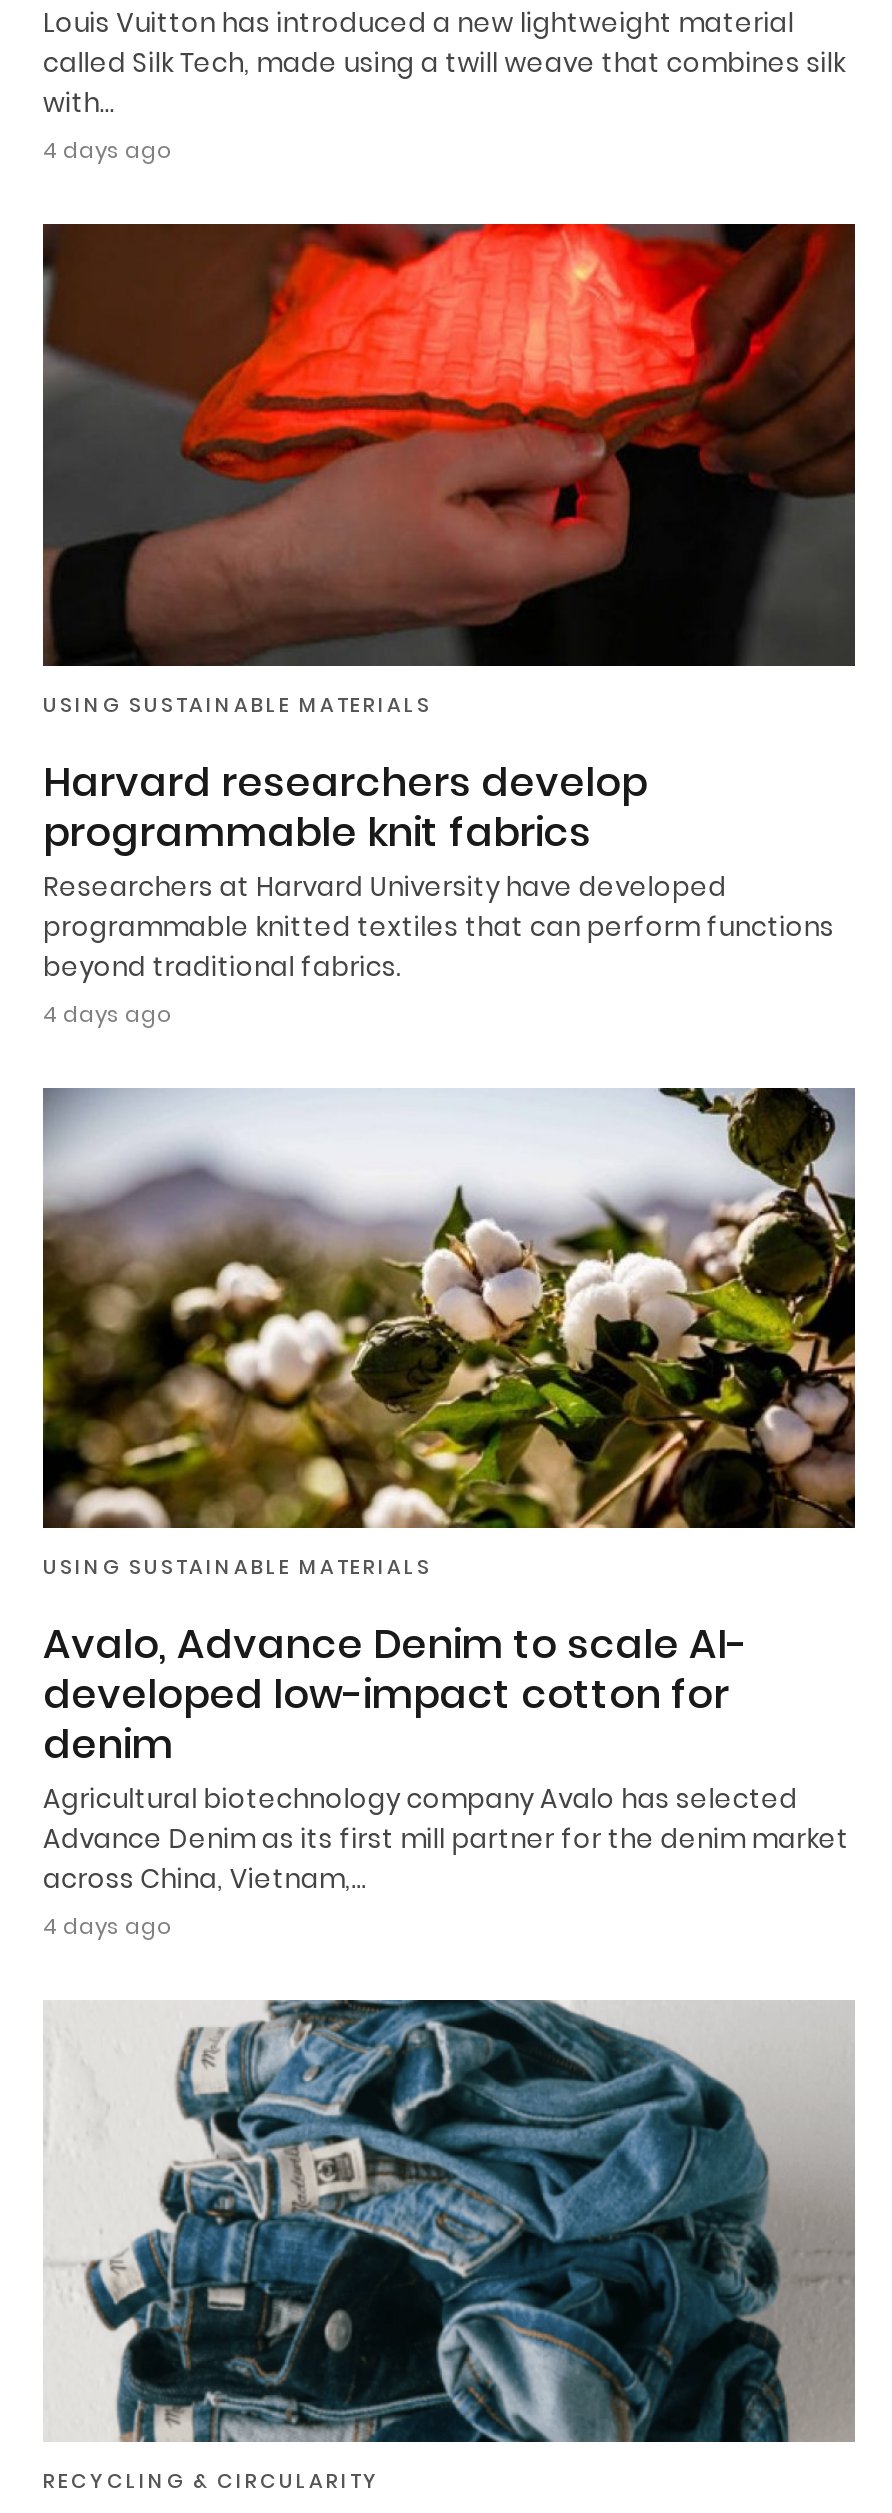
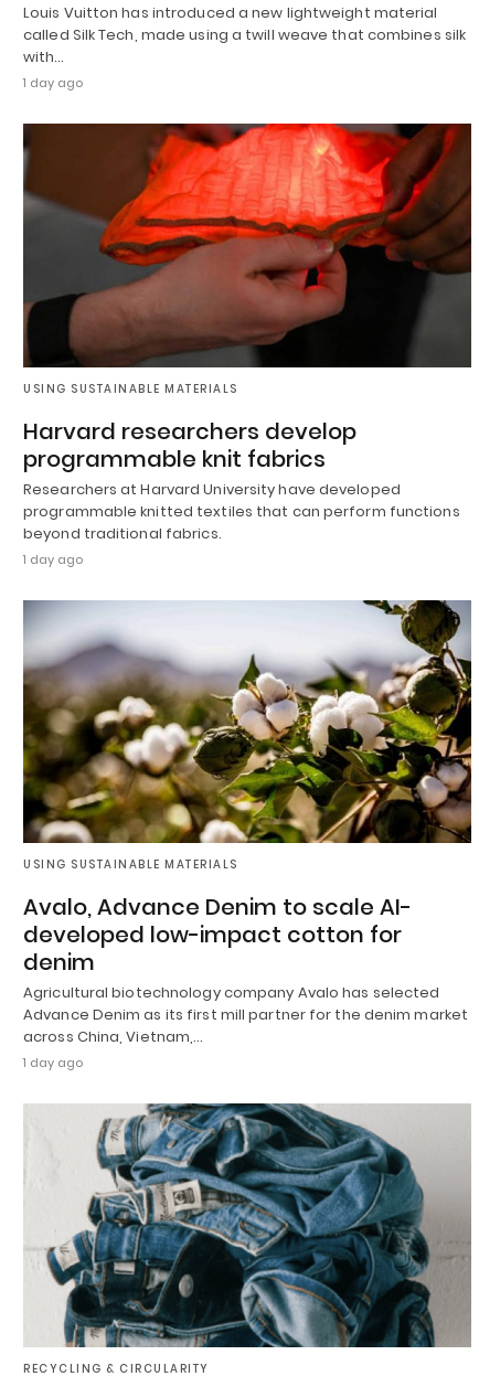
- 4 days ago
+ 1 day ago

- 4 days ago
+ 1 day ago

- 4 days ago
+ 1 day ago
